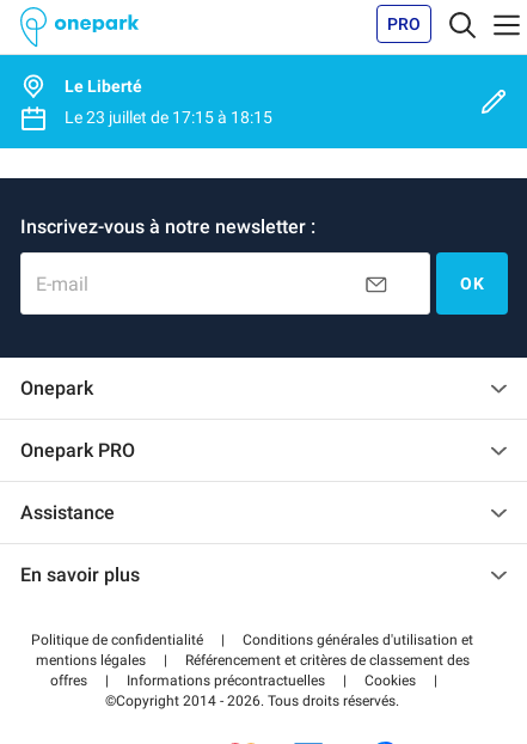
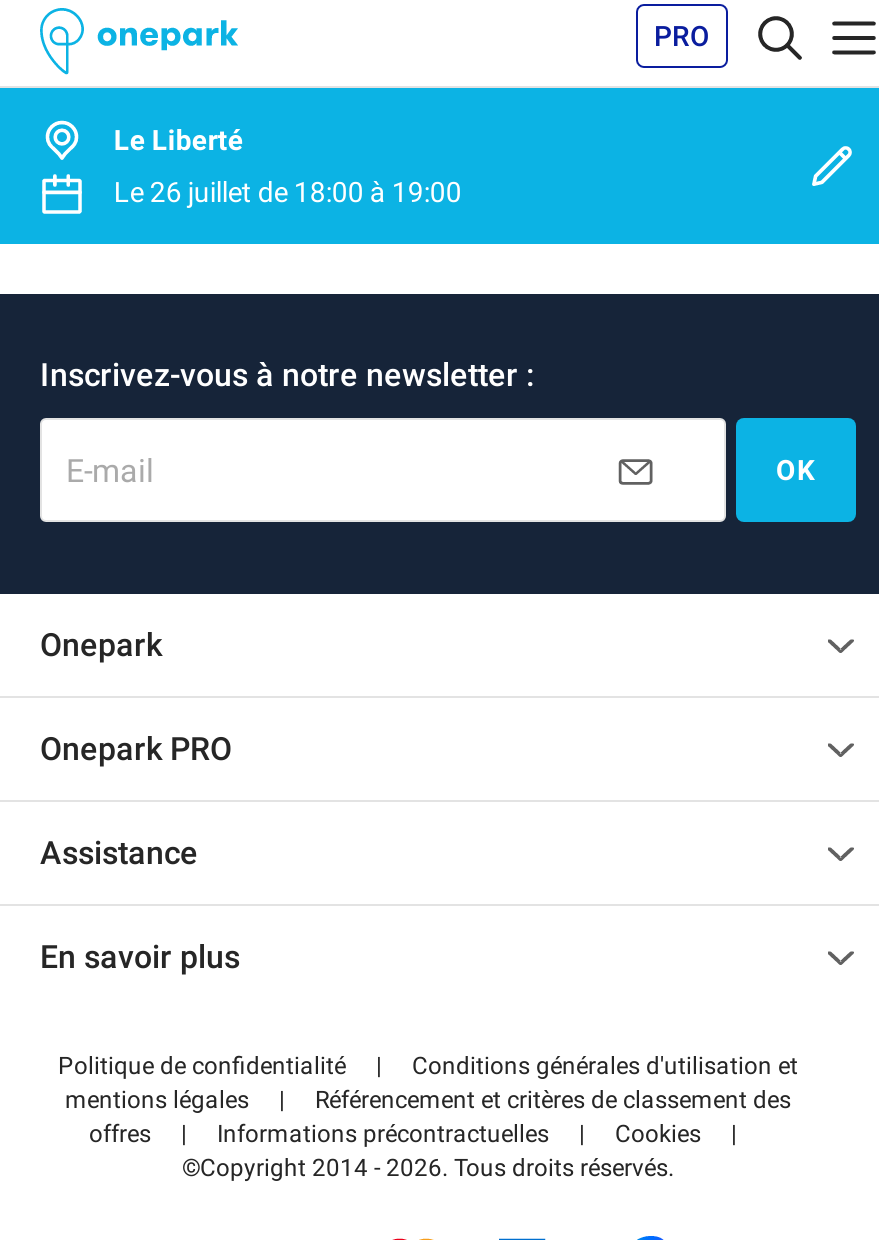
- Le 23 juillet de 17:15 à 18:15
+ Le 26 juillet de 18:00 à 19:00
